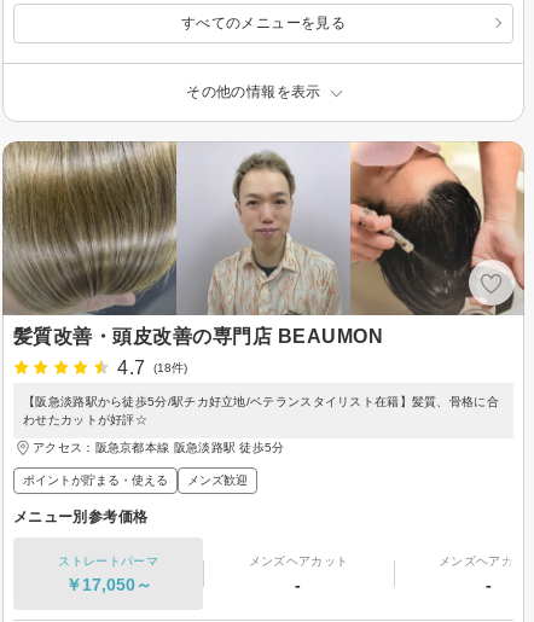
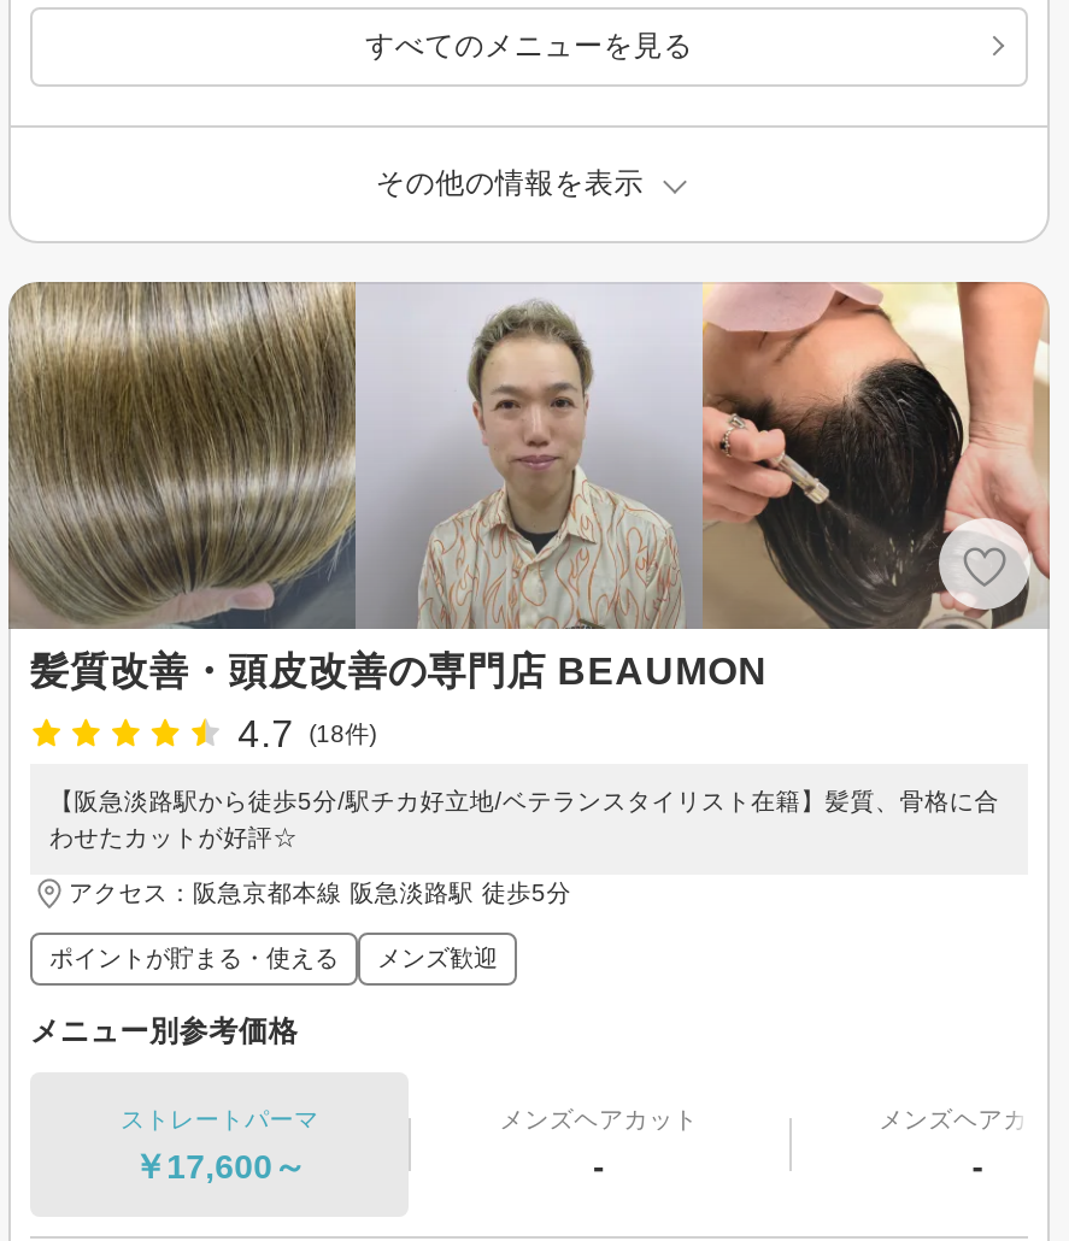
- ￥17,050～
+ ￥17,600～
